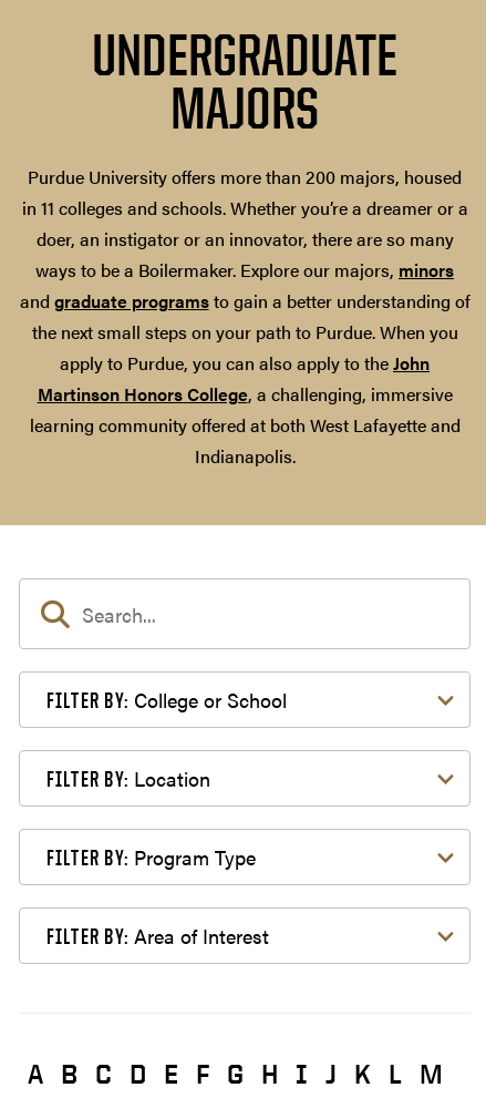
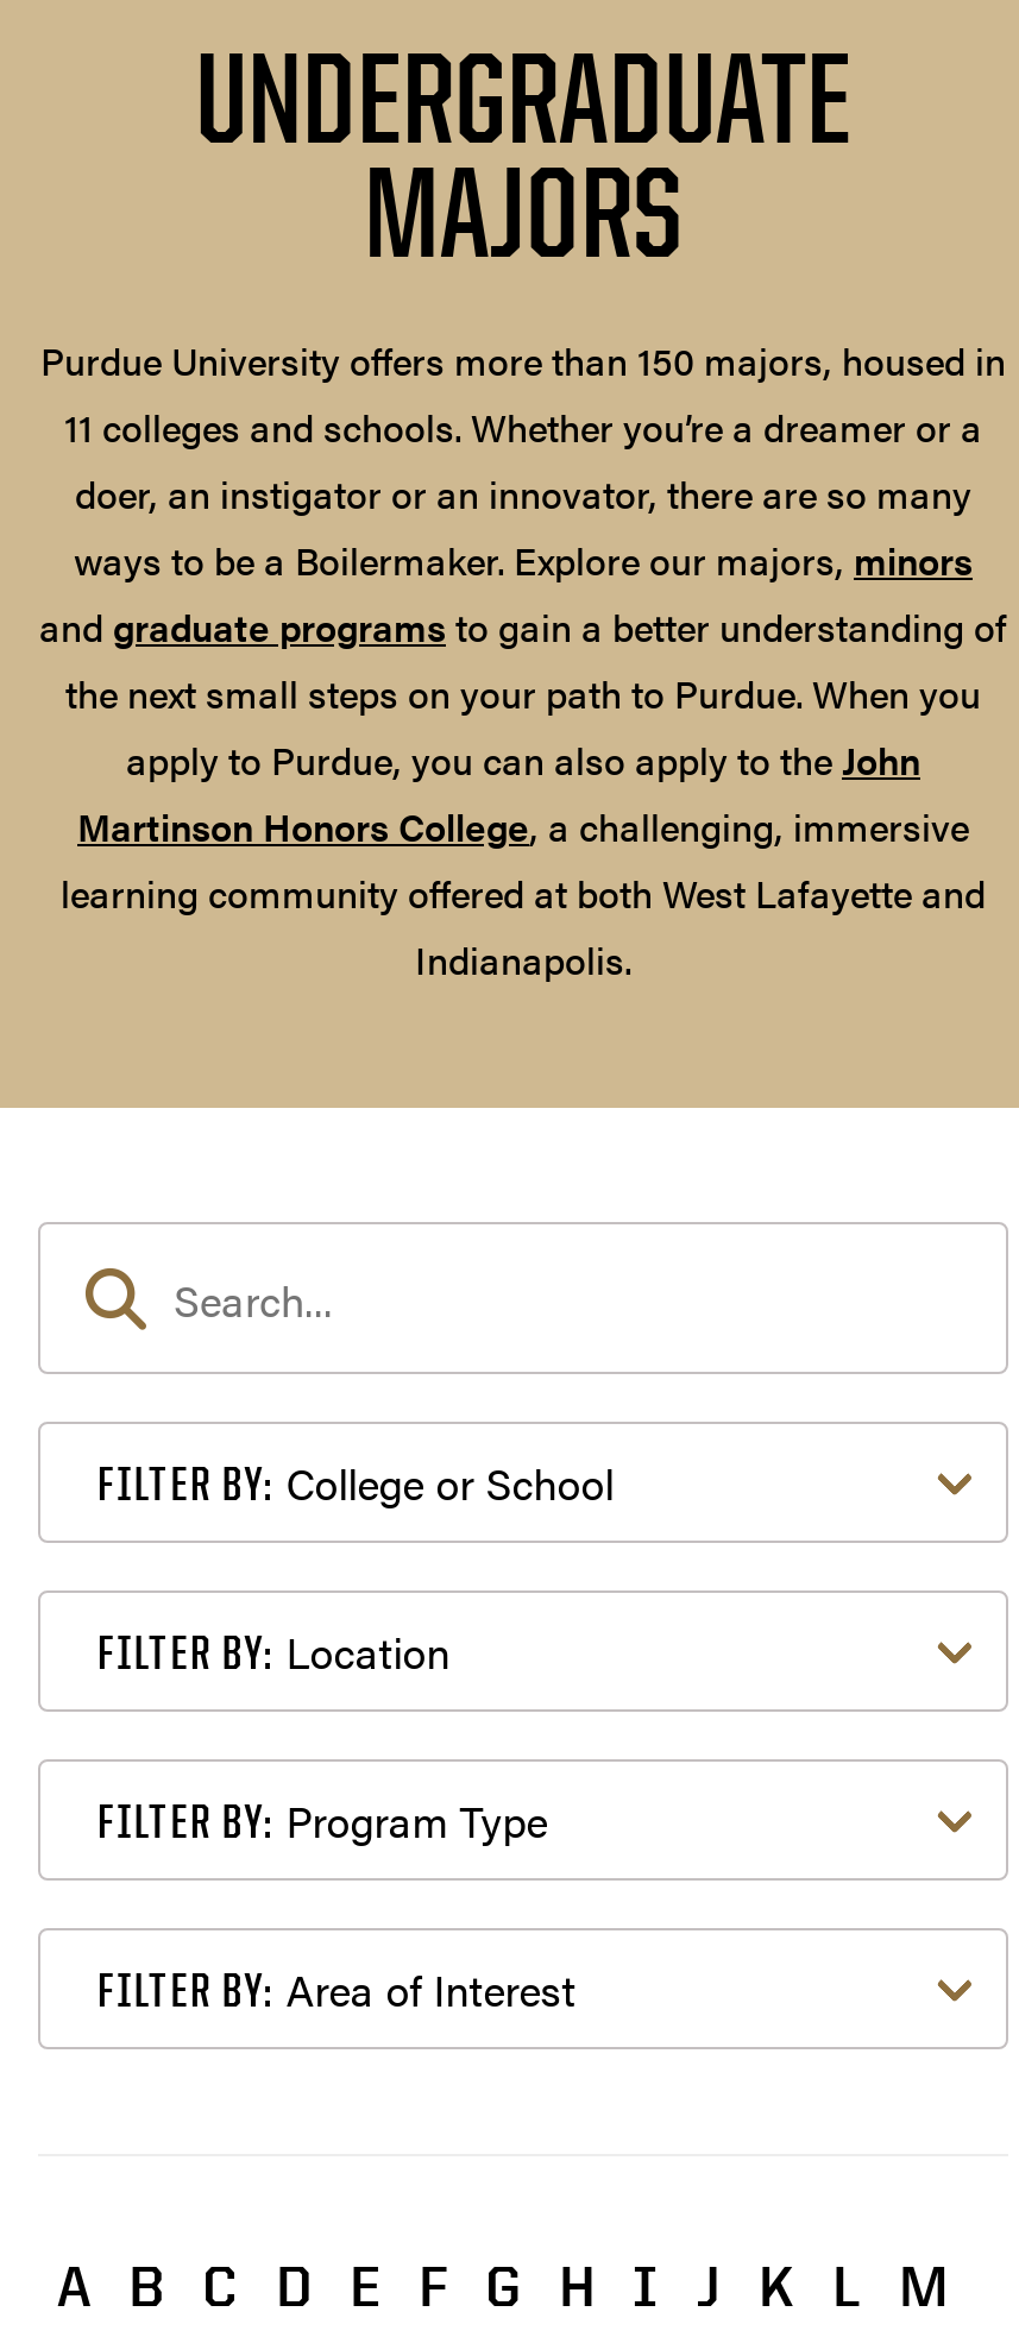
- Purdue University offers more than 200 majors, housed
- in 11 colleges and schools. Whether you’re a dreamer or a
+ Purdue University offers more than 150 majors, housed in
+ 11 colleges and schools. Whether you’re a dreamer or a
